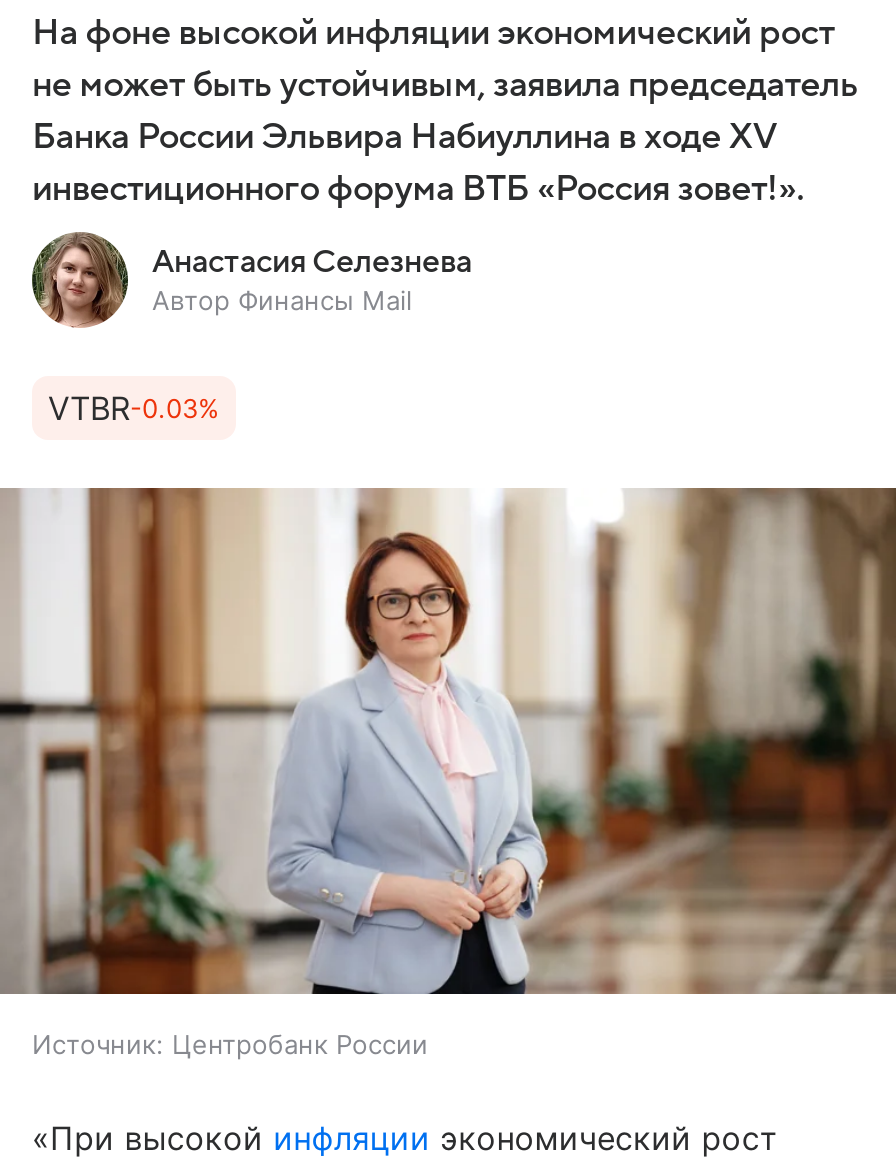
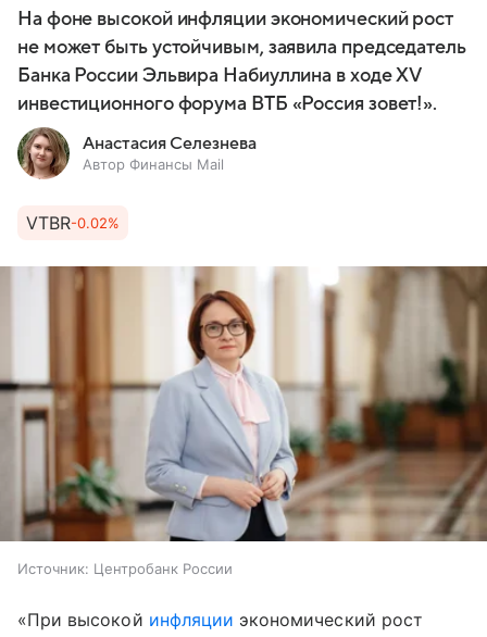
- VTBR-0.03%
+ VTBR-0.02%
